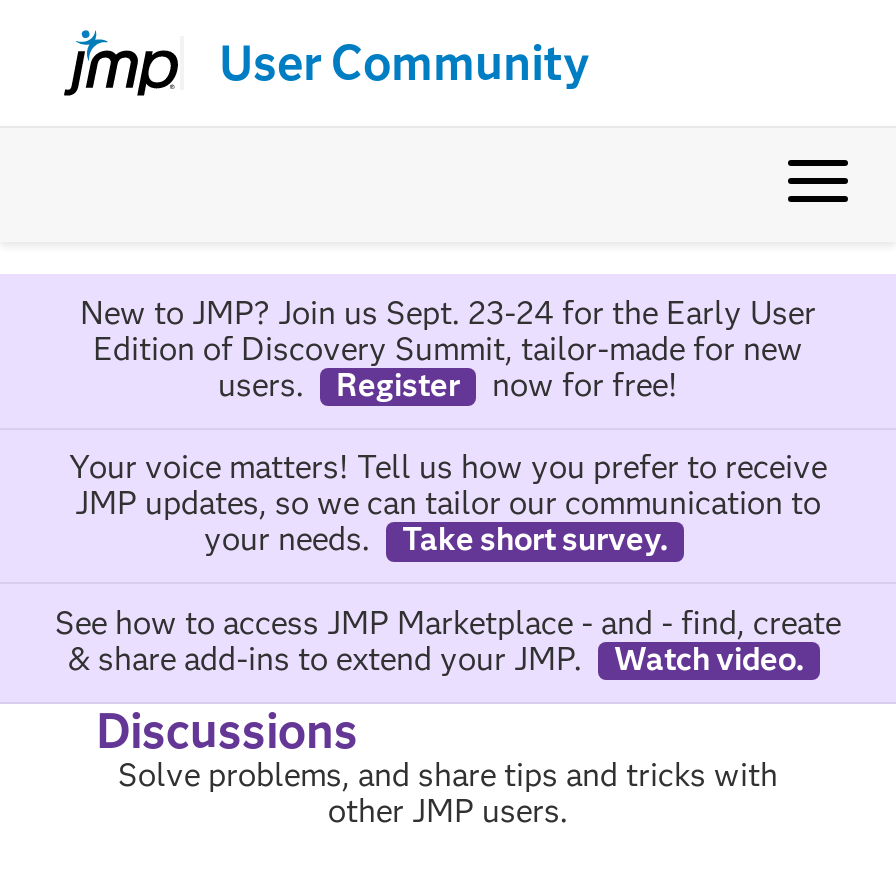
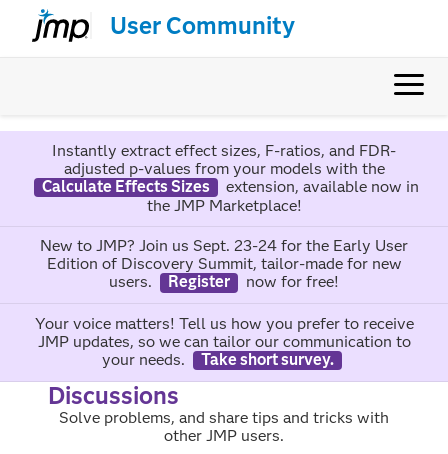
+ Instantly extract effect sizes, F-ratios, and FDR-
+ adjusted p-values from your models with the
+ Calculate Effects Sizes
+ extension, available now in
+ the JMP Marketplace!

moved down: New to JMP? Join us Sept. 23-24 for the Early User | Edition of Discovery Summit, tailor-made for new | users. | ... | your needs. | Take short survey.

- See how to access JMP Marketplace - and - find, create
- & share add-ins to extend your JMP.
- Watch video.
